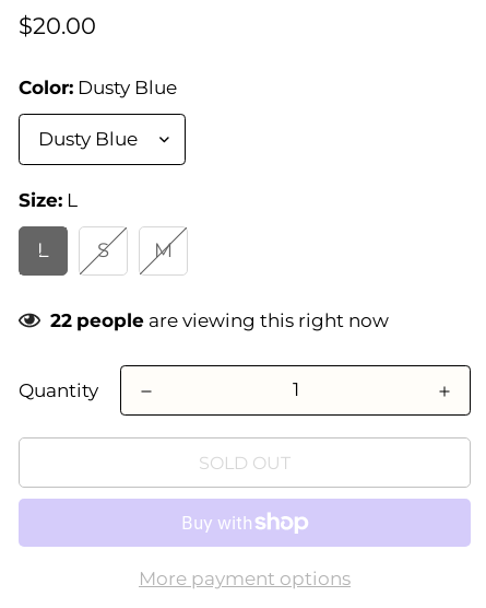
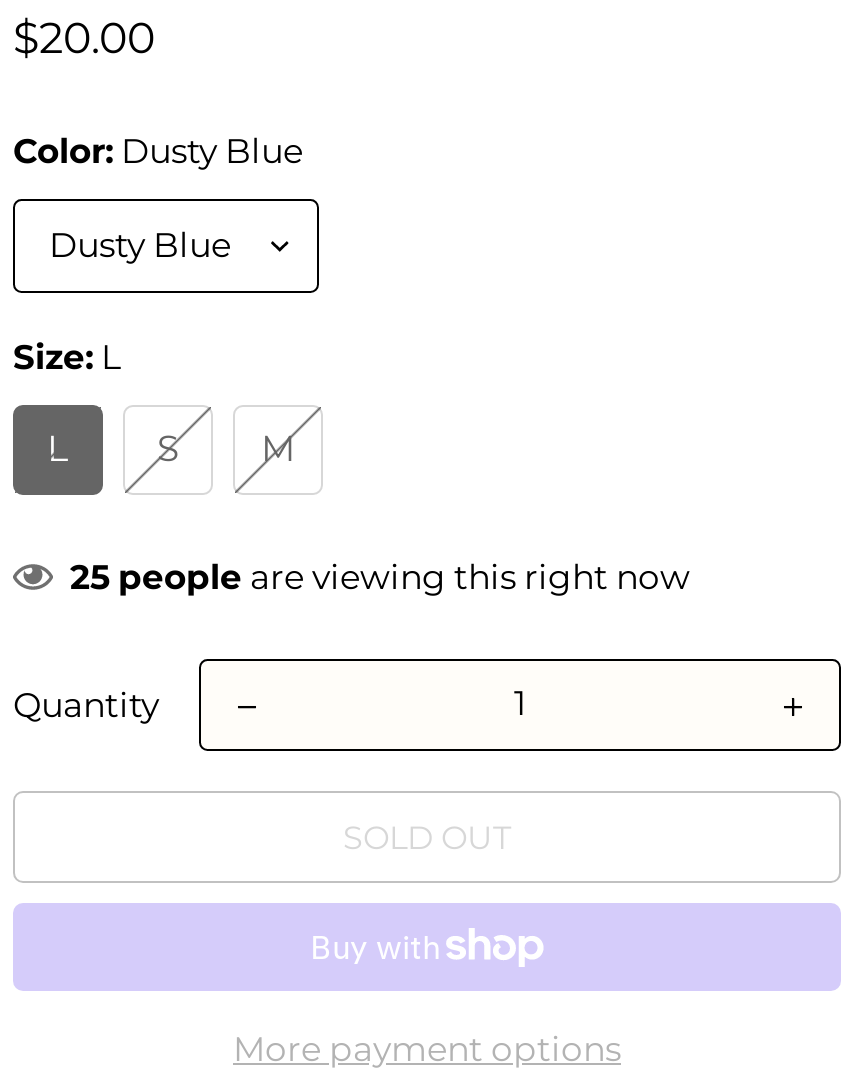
- 22 people are viewing this right now
+ 25 people are viewing this right now
